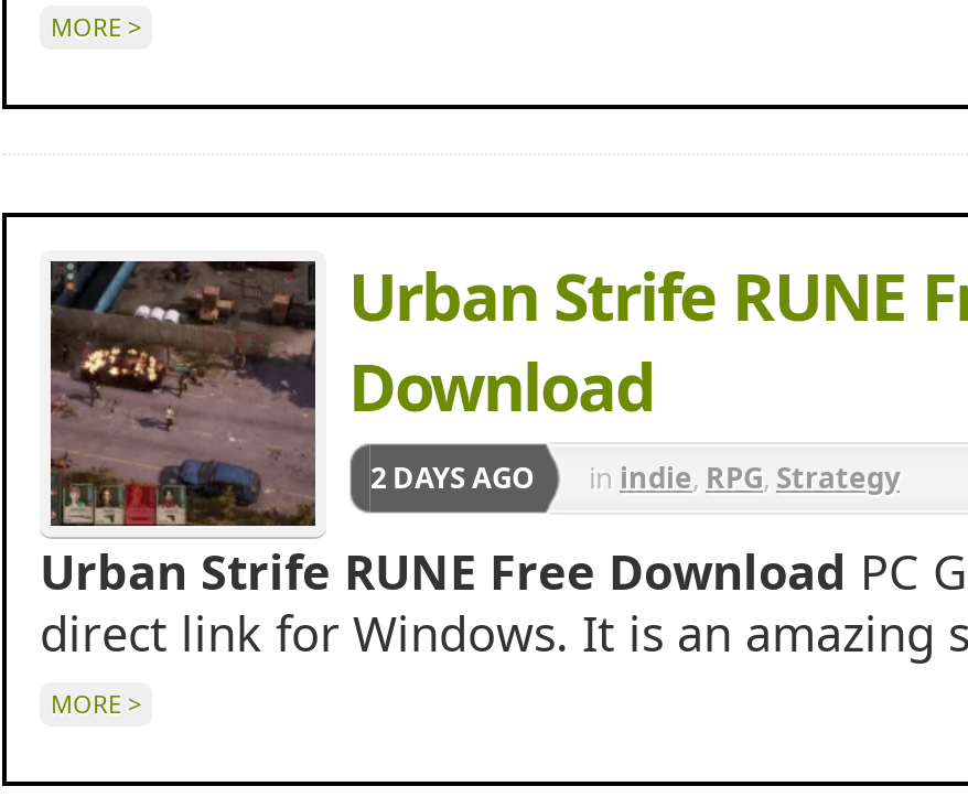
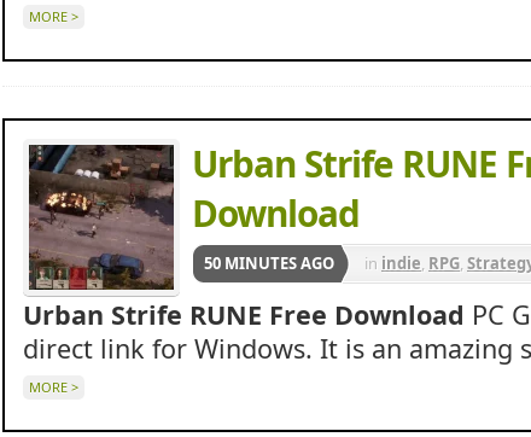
- 2 DAYS AGO
+ 50 MINUTES AGO
